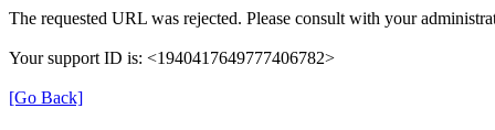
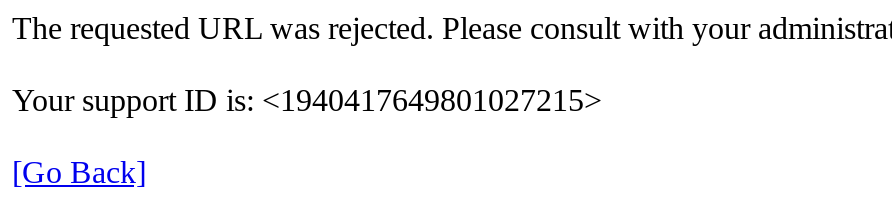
- Your support ID is: <1940417649777406782>
+ Your support ID is: <1940417649801027215>
